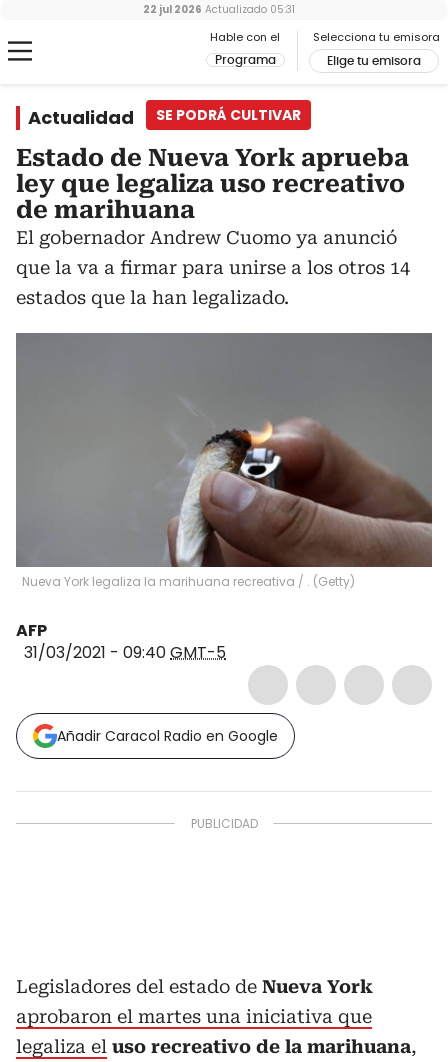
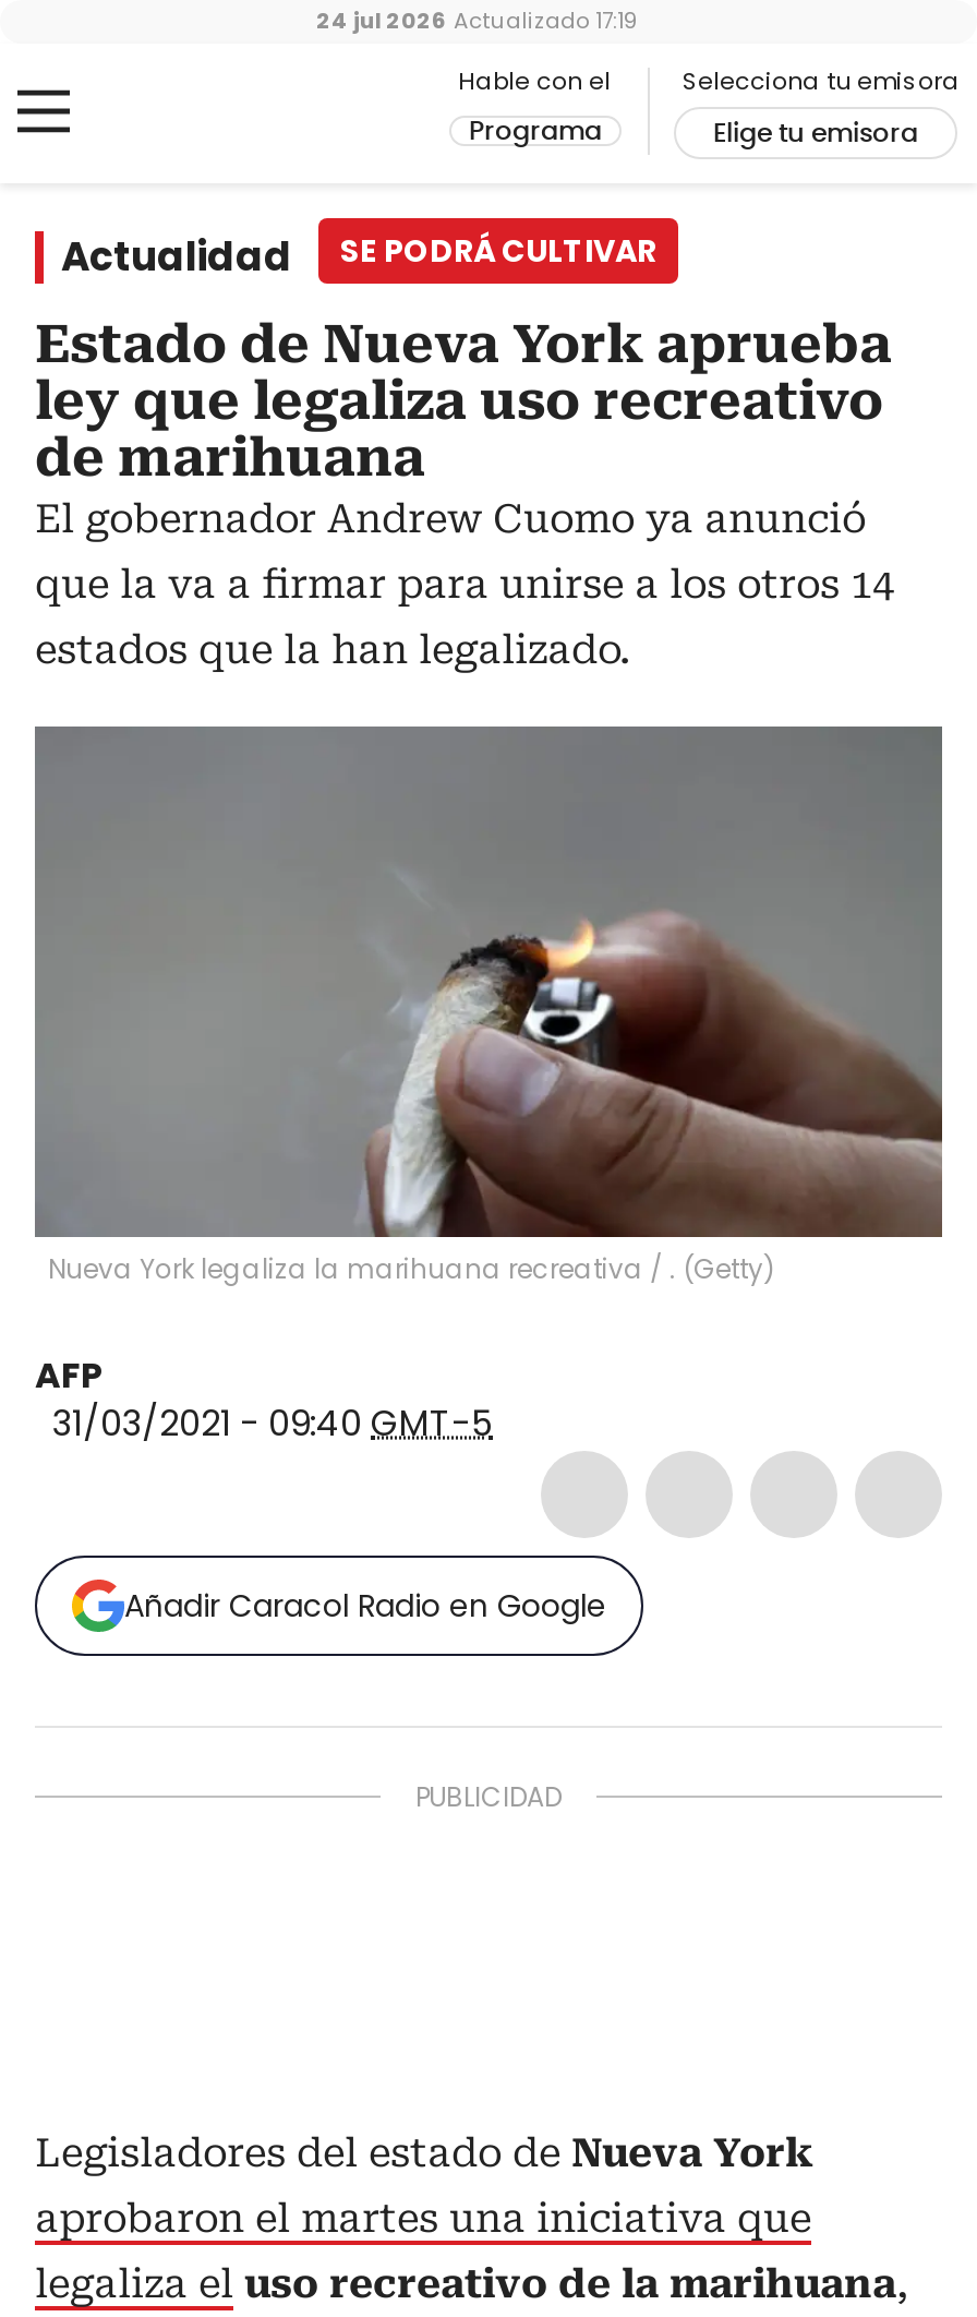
- 22 jul 2026 Actualizado 05:31
+ 24 jul 2026 Actualizado 17:19
